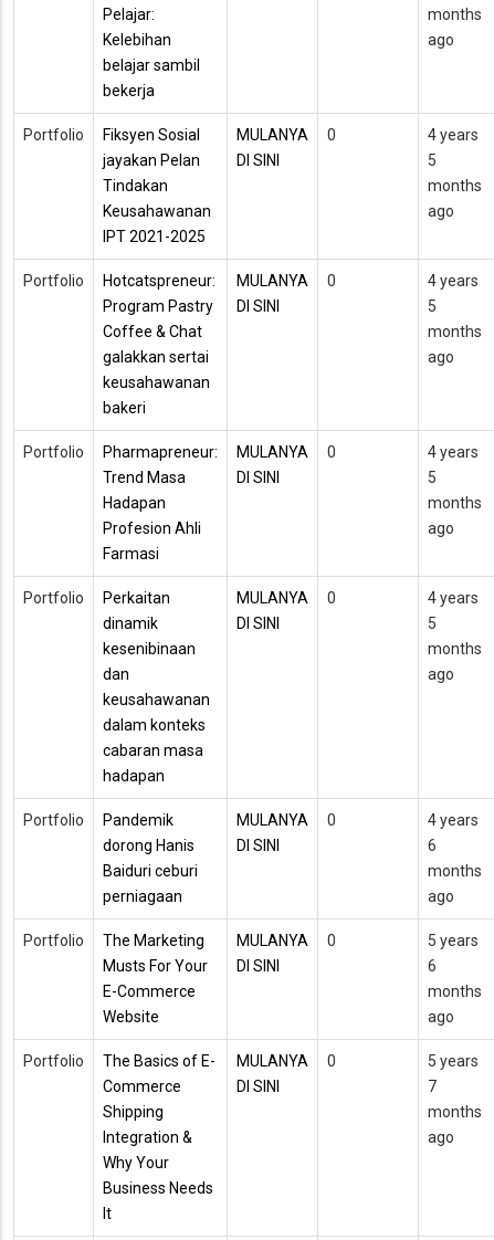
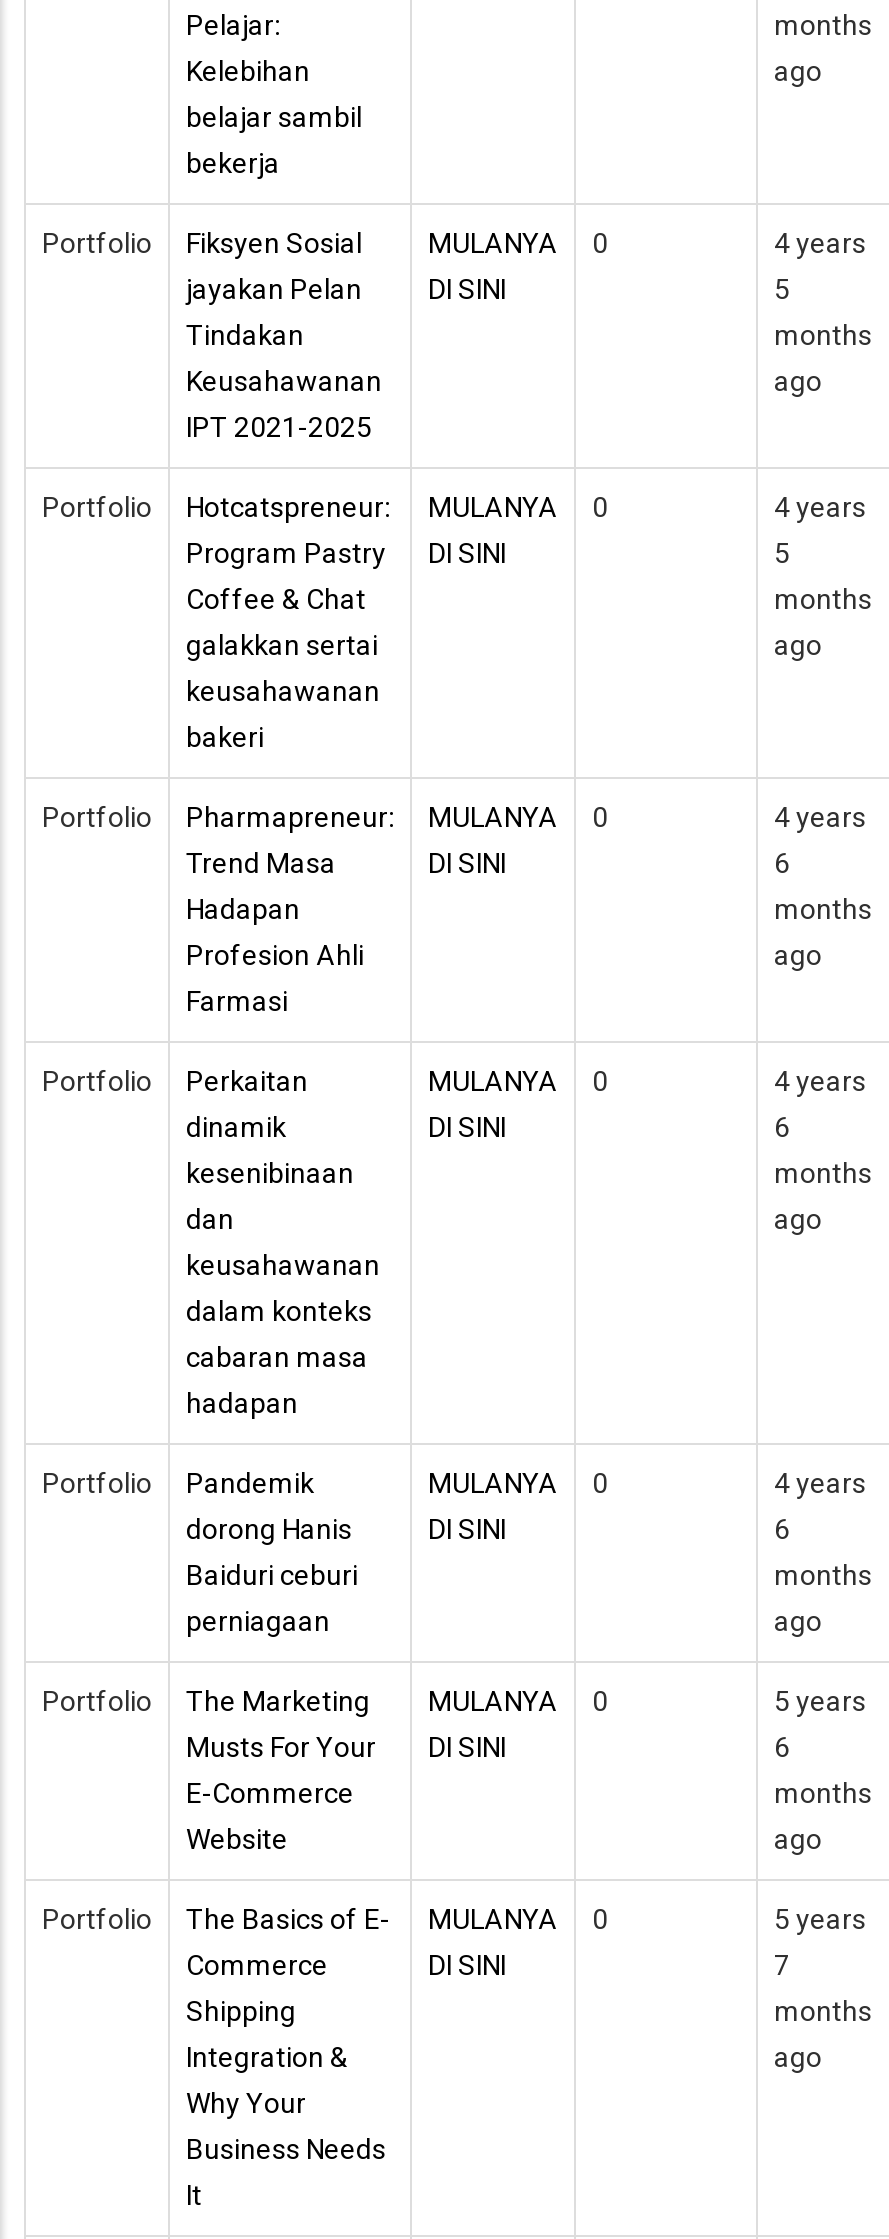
- 5
+ 6

- 5
+ 6
